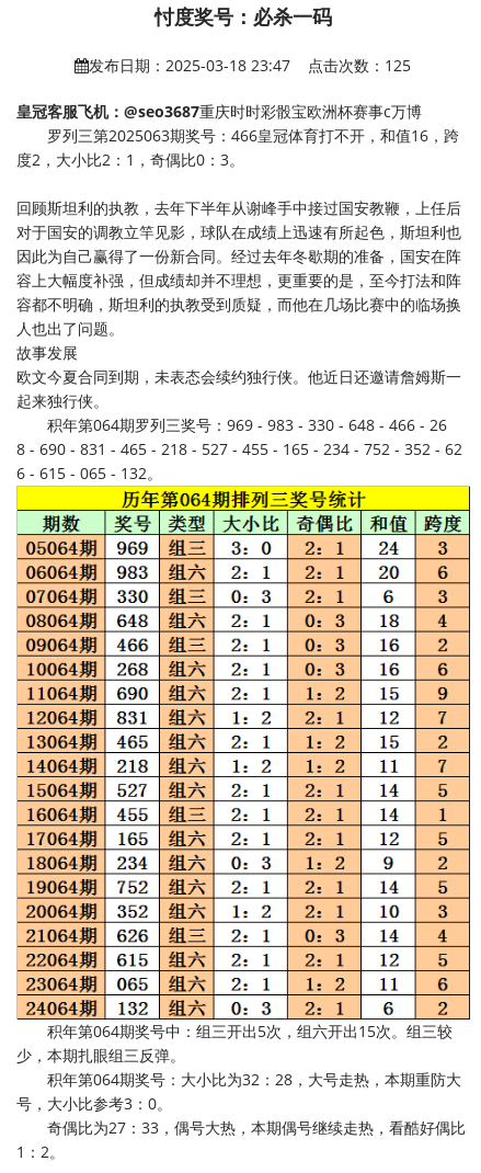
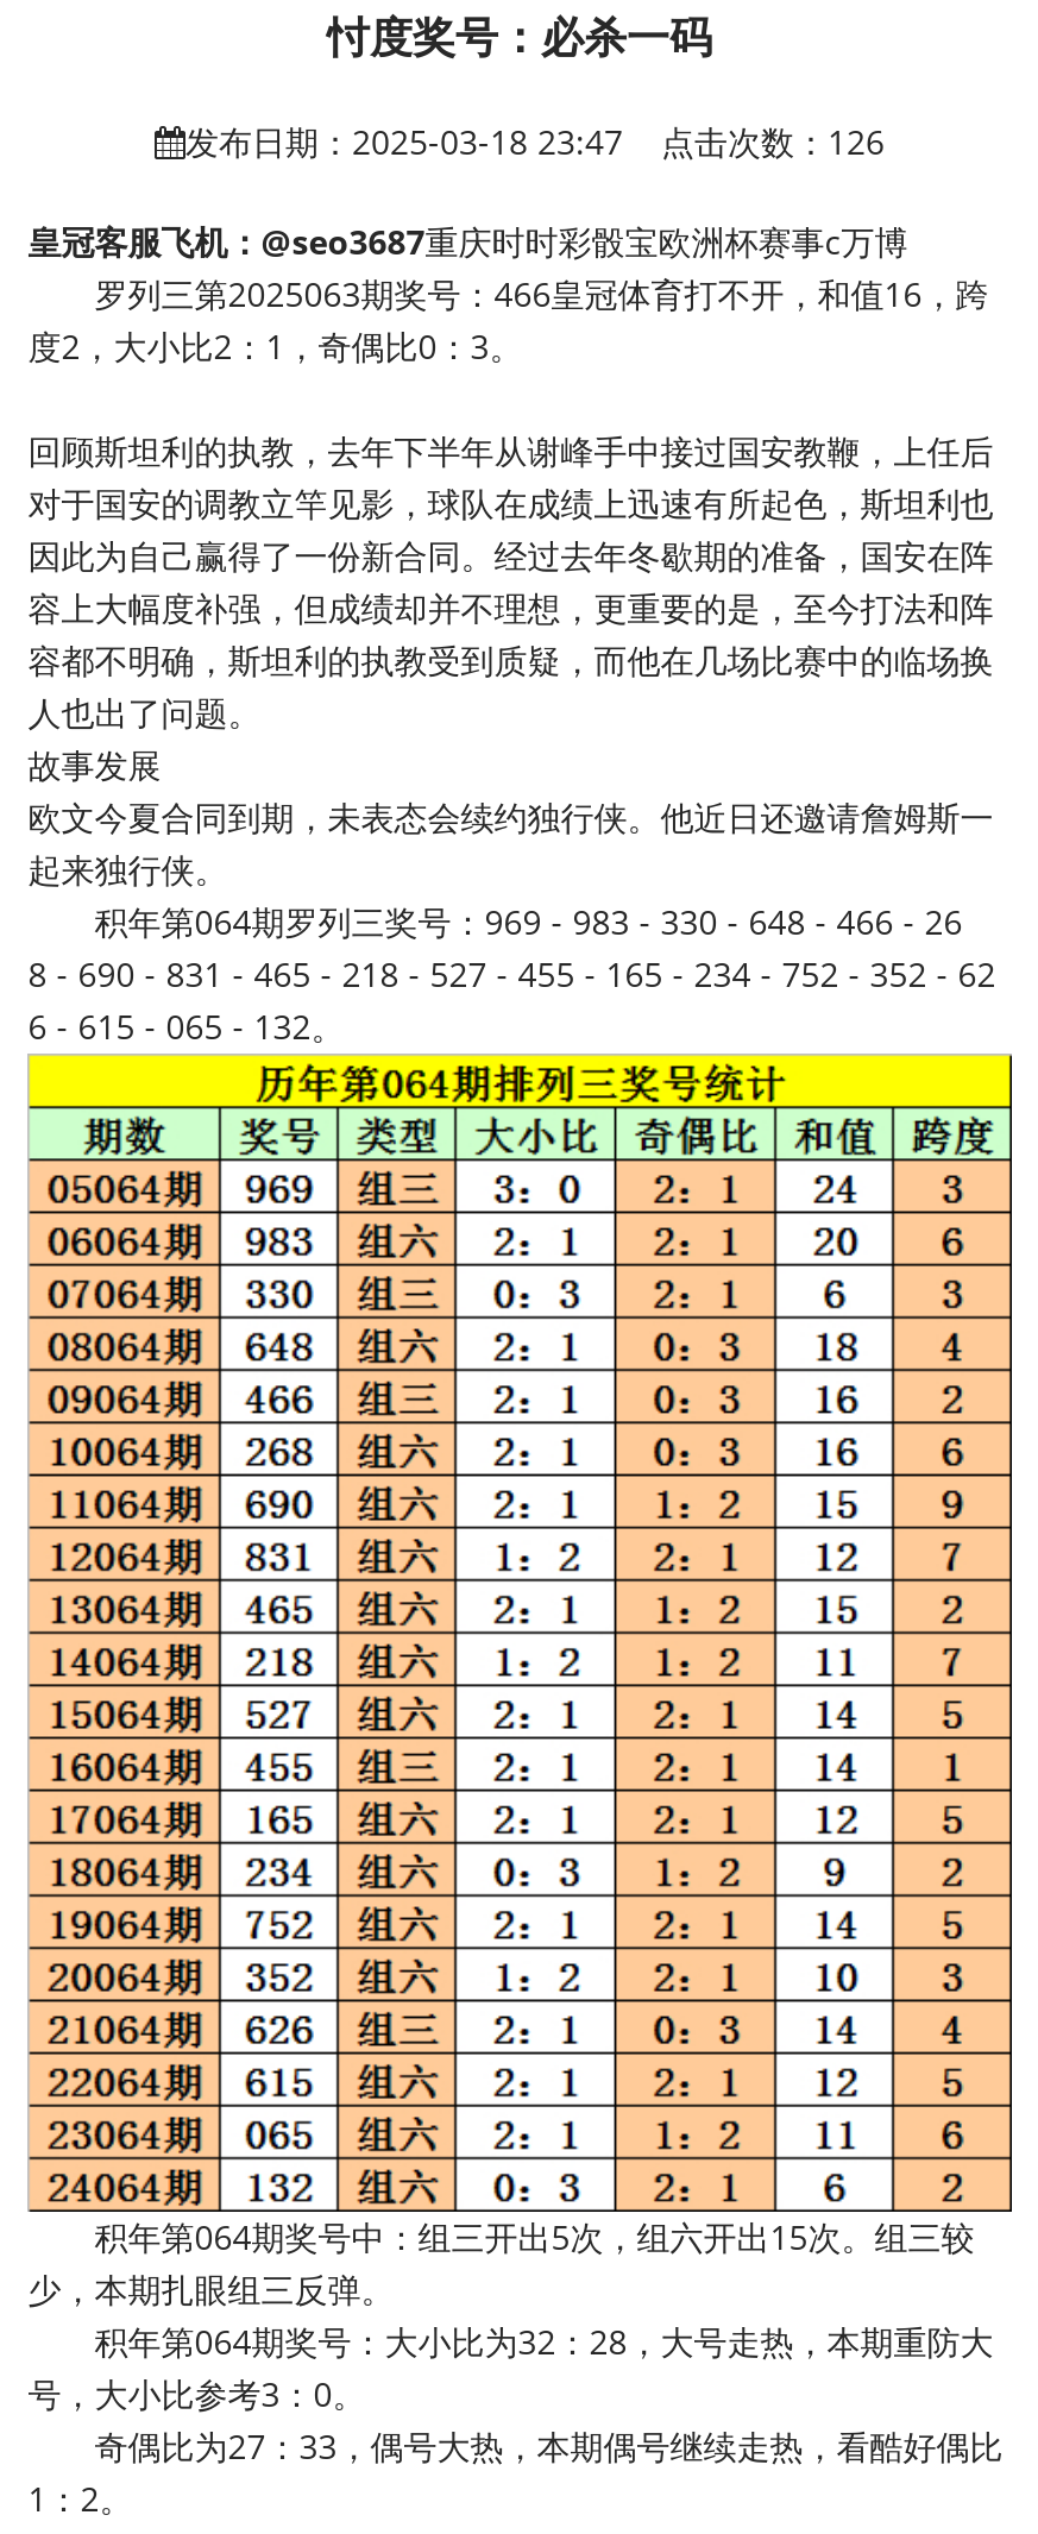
- 发布日期：2025-03-18 23:47 点击次数：125
+ 发布日期：2025-03-18 23:47 点击次数：126
